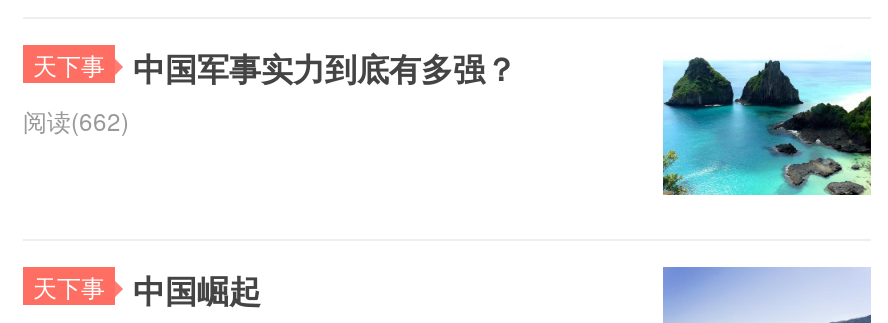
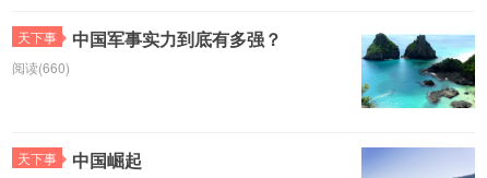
- 阅读(662)
+ 阅读(660)
